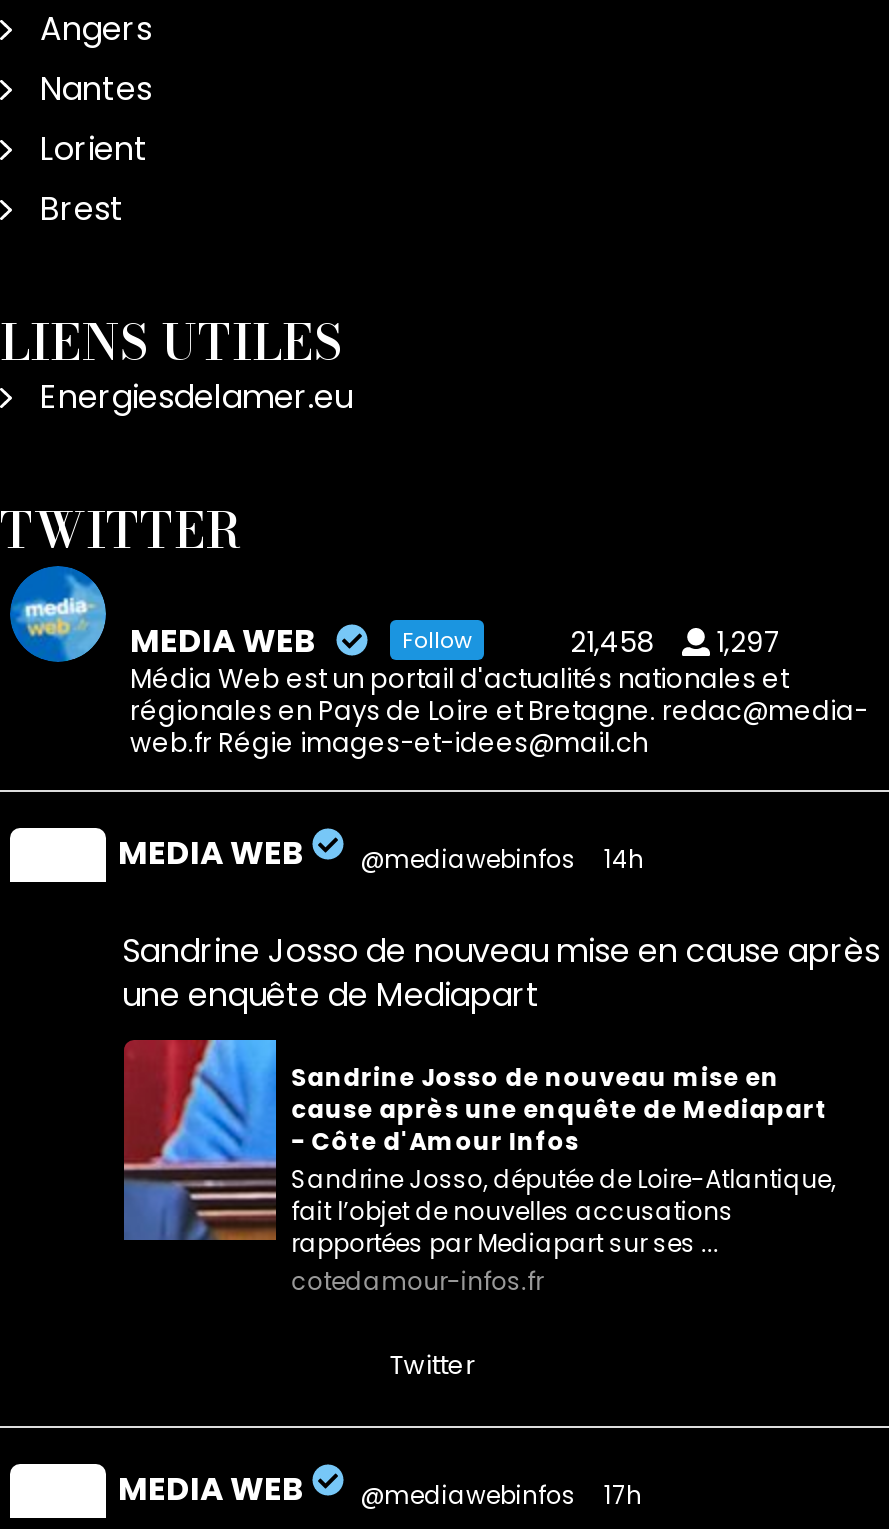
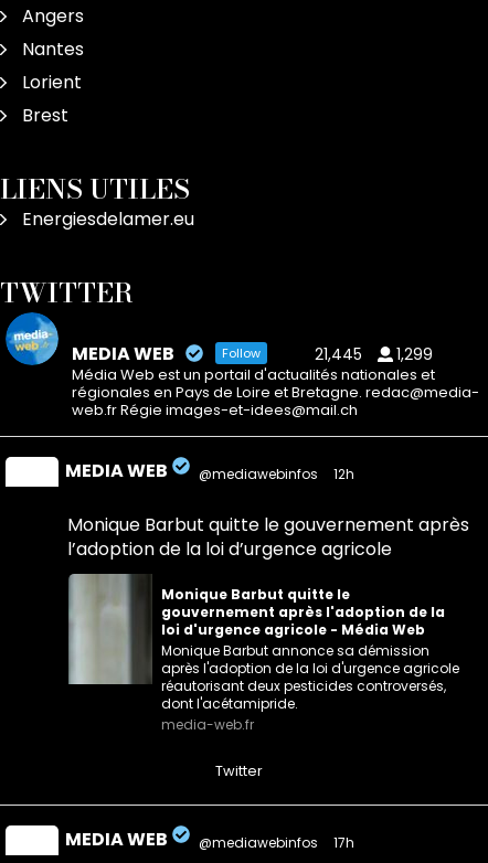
- 21,458
+ 21,445

- 1,297
+ 1,299

- MEDIA WEB @mediawebinfos 14h
+ MEDIA WEB @mediawebinfos 12h

- Sandrine Josso de nouveau mise en cause après
- une enquête de Mediapart
+ Monique Barbut quitte le gouvernement après
+ l’adoption de la loi d’urgence agricole

- [image]
- Sandrine Josso de nouveau mise en
- cause après une enquête de Mediapart
- - Côte d'Amour Infos
- Sandrine Josso, députée de Loire-Atlantique,
- fait l’objet de nouvelles accusations
- rapportées par Mediapart sur ses ...
- cotedamour-infos.fr
+ [image]
+ Monique Barbut quitte le
+ gouvernement après l'adoption de la
+ loi d'urgence agricole - Média Web
+ Monique Barbut annonce sa démission
+ après l'adoption de la loi d'urgence agricole
+ réautorisant deux pesticides controversés,
+ dont l'acétamipride.
+ media-web.fr
